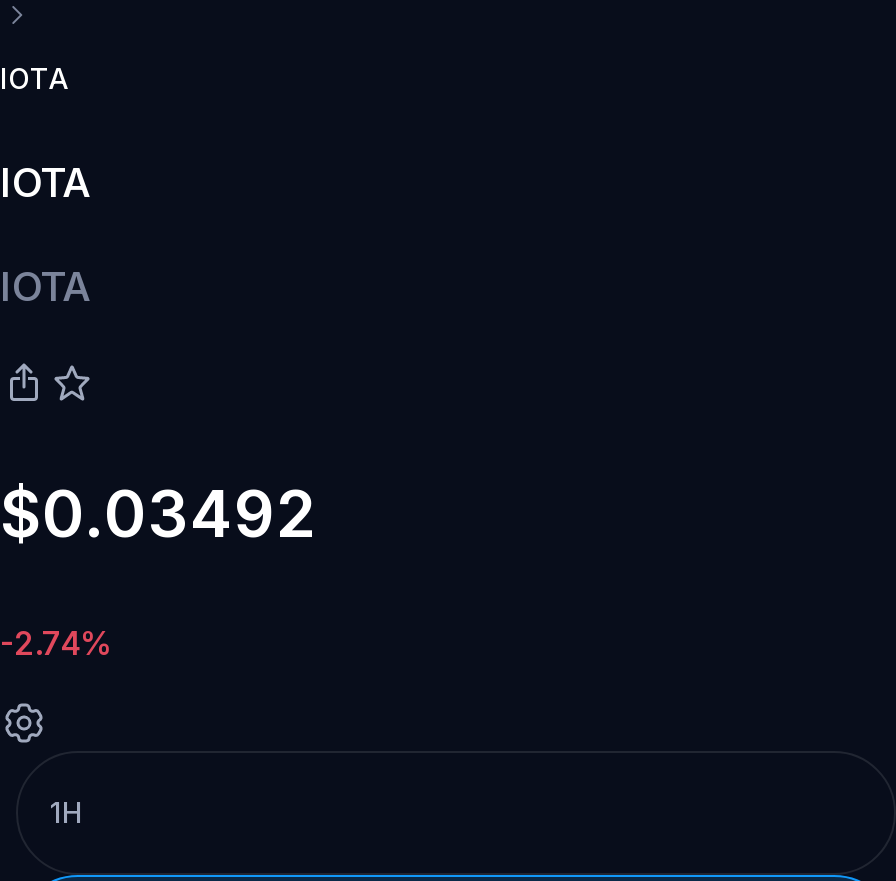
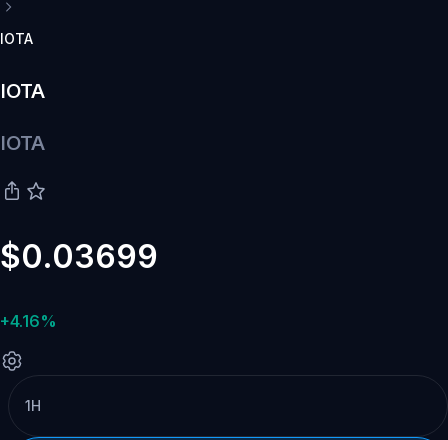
- $0.03492
+ $0.03699

- -2.74%
+ +4.16%
